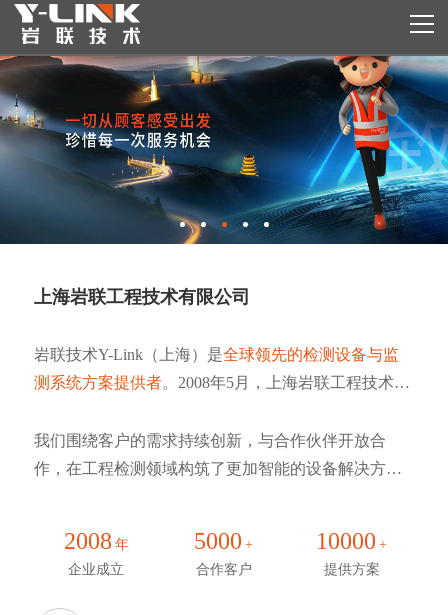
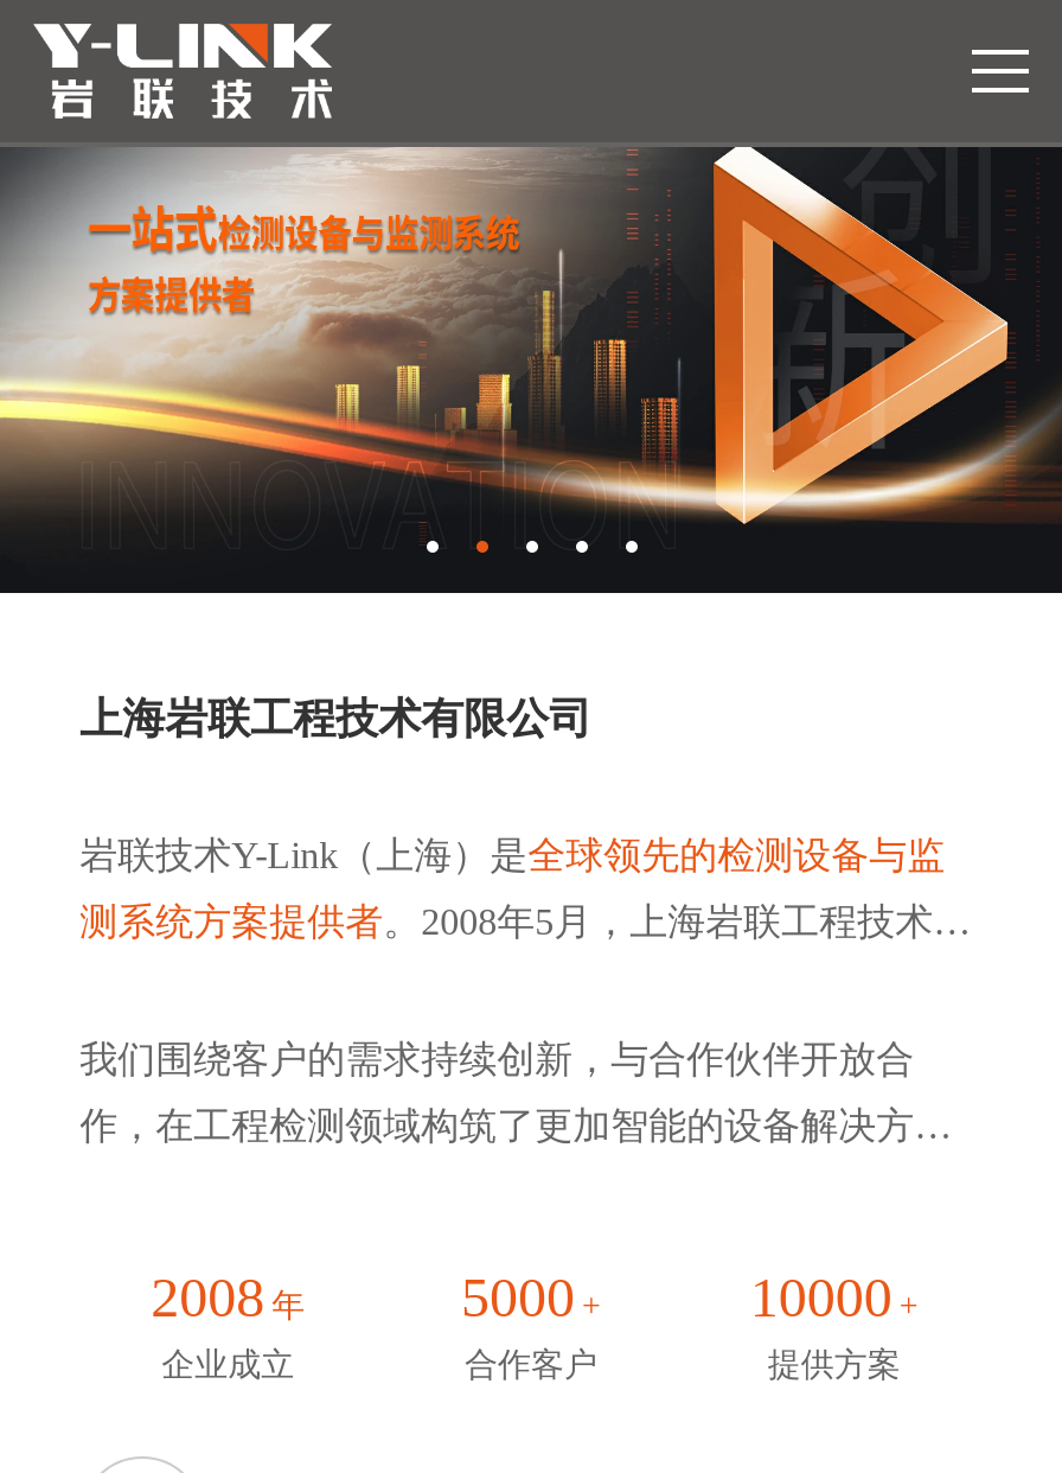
- [image]
+ [image]
